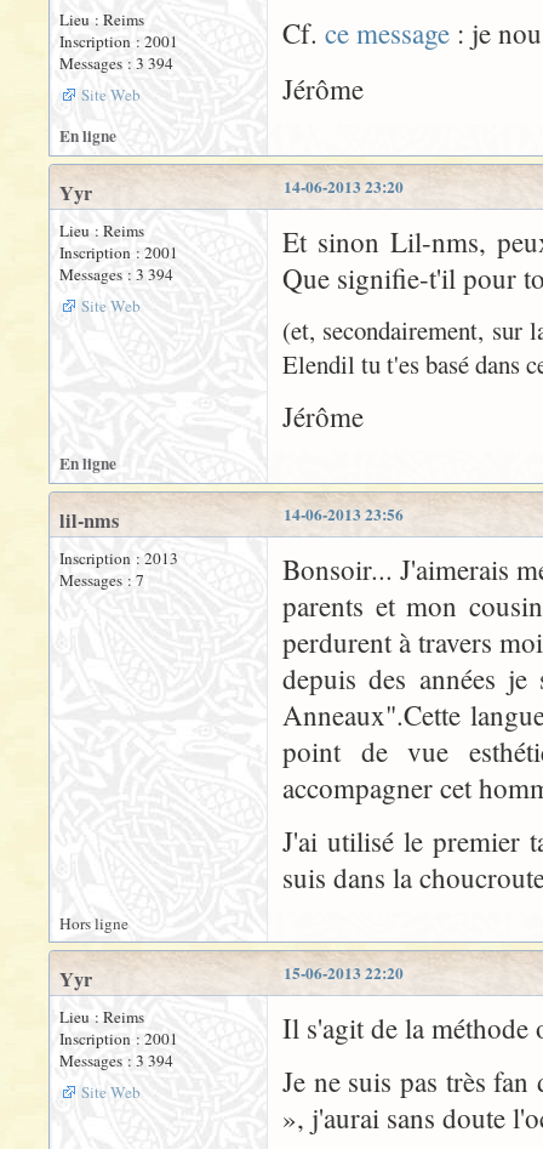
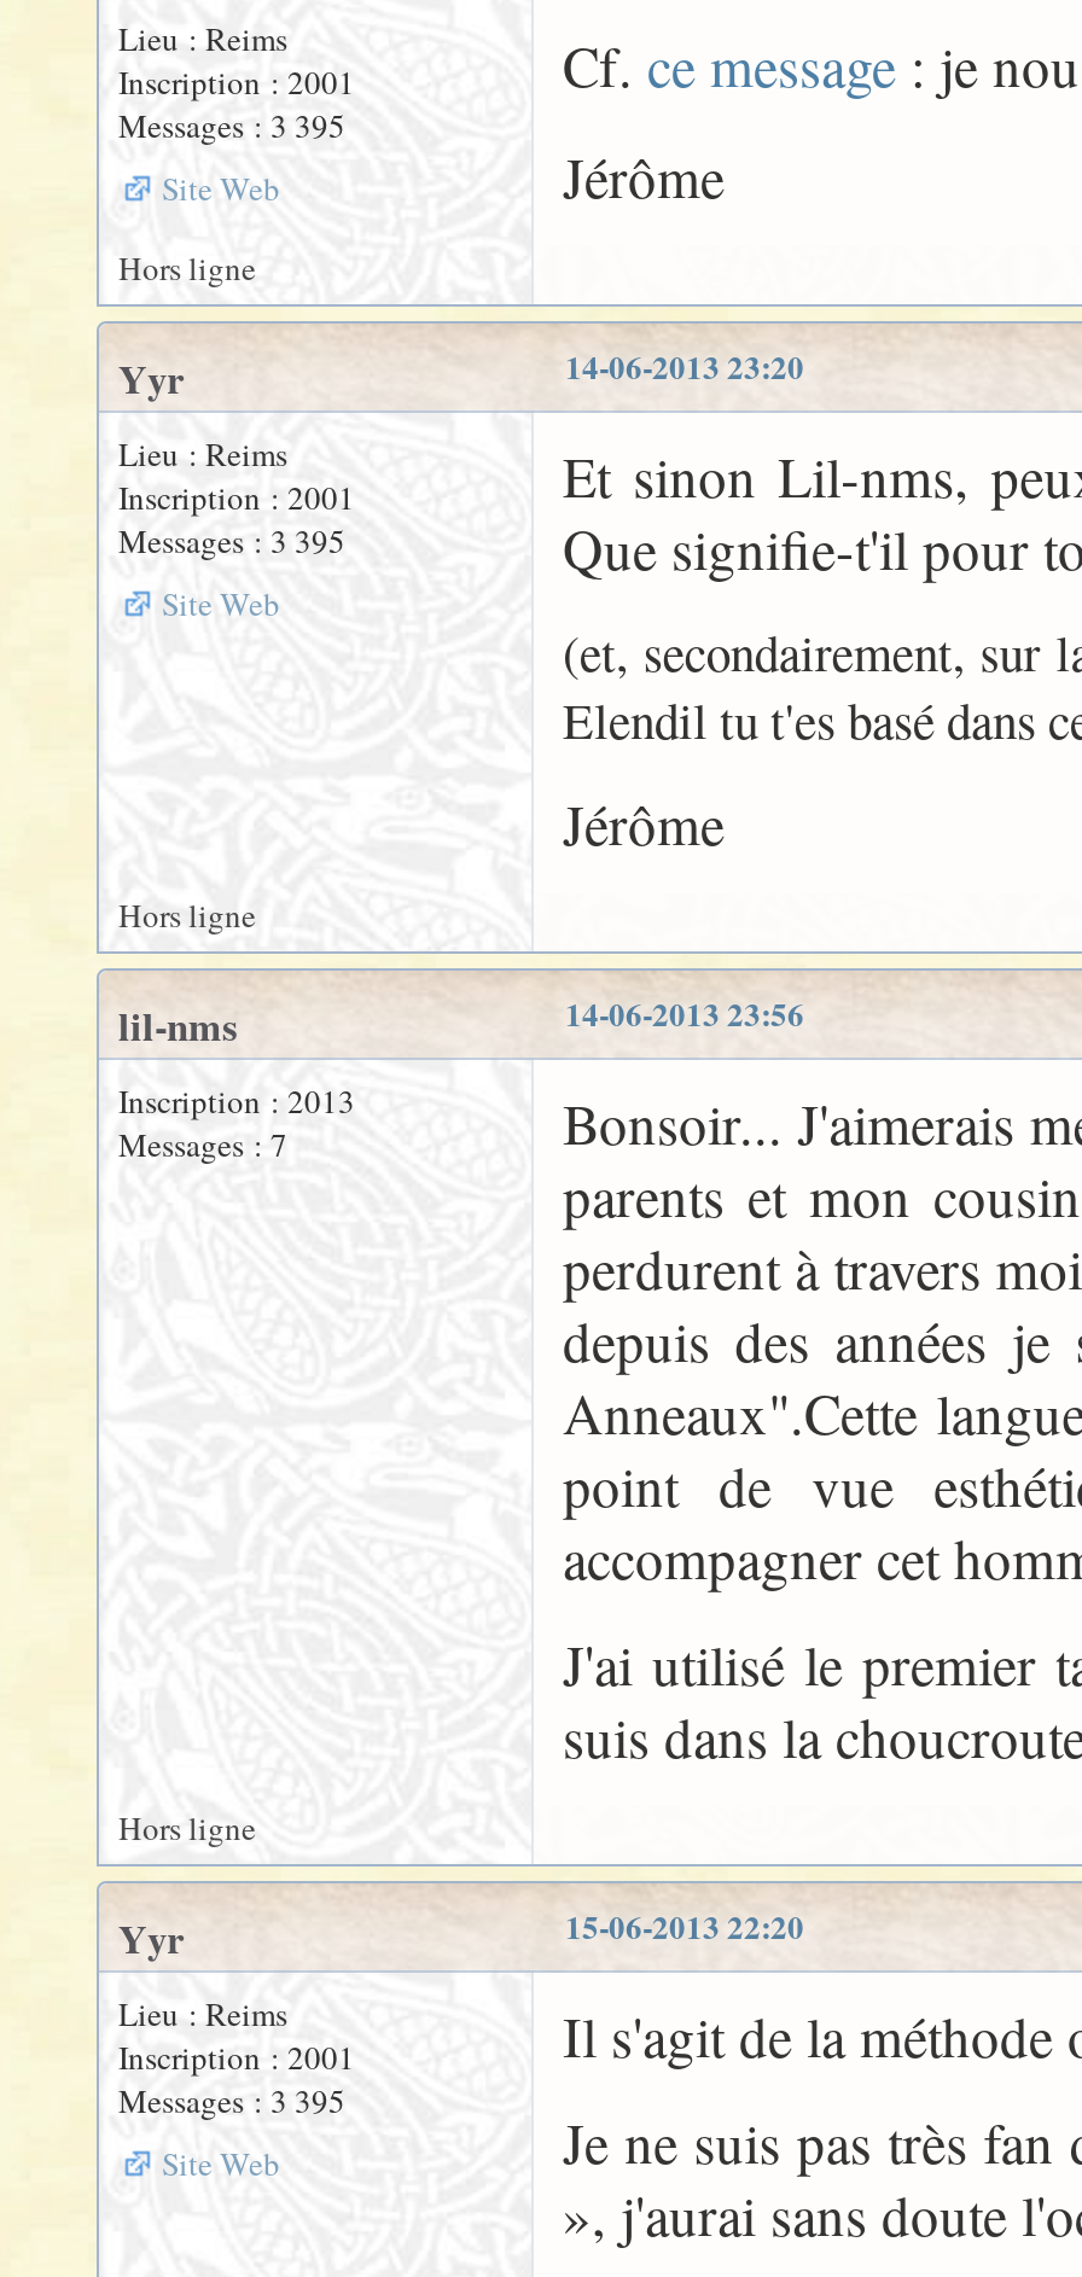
- Messages : 3 394
+ Messages : 3 395

- En ligne
+ Hors ligne

- Messages : 3 394
+ Messages : 3 395

- En ligne
+ Hors ligne

- Messages : 3 394
+ Messages : 3 395
